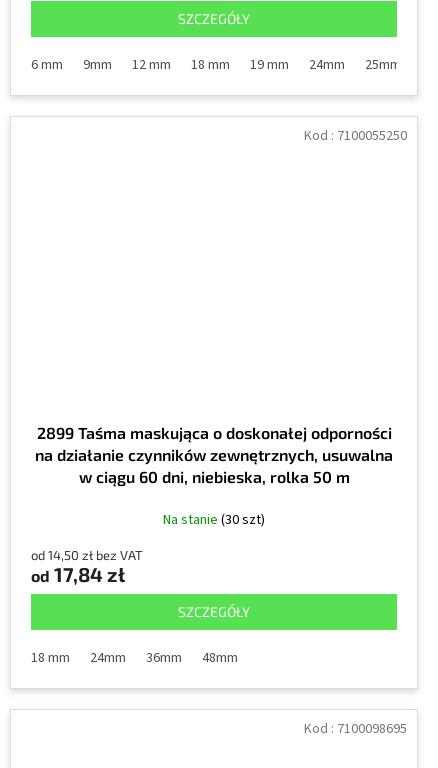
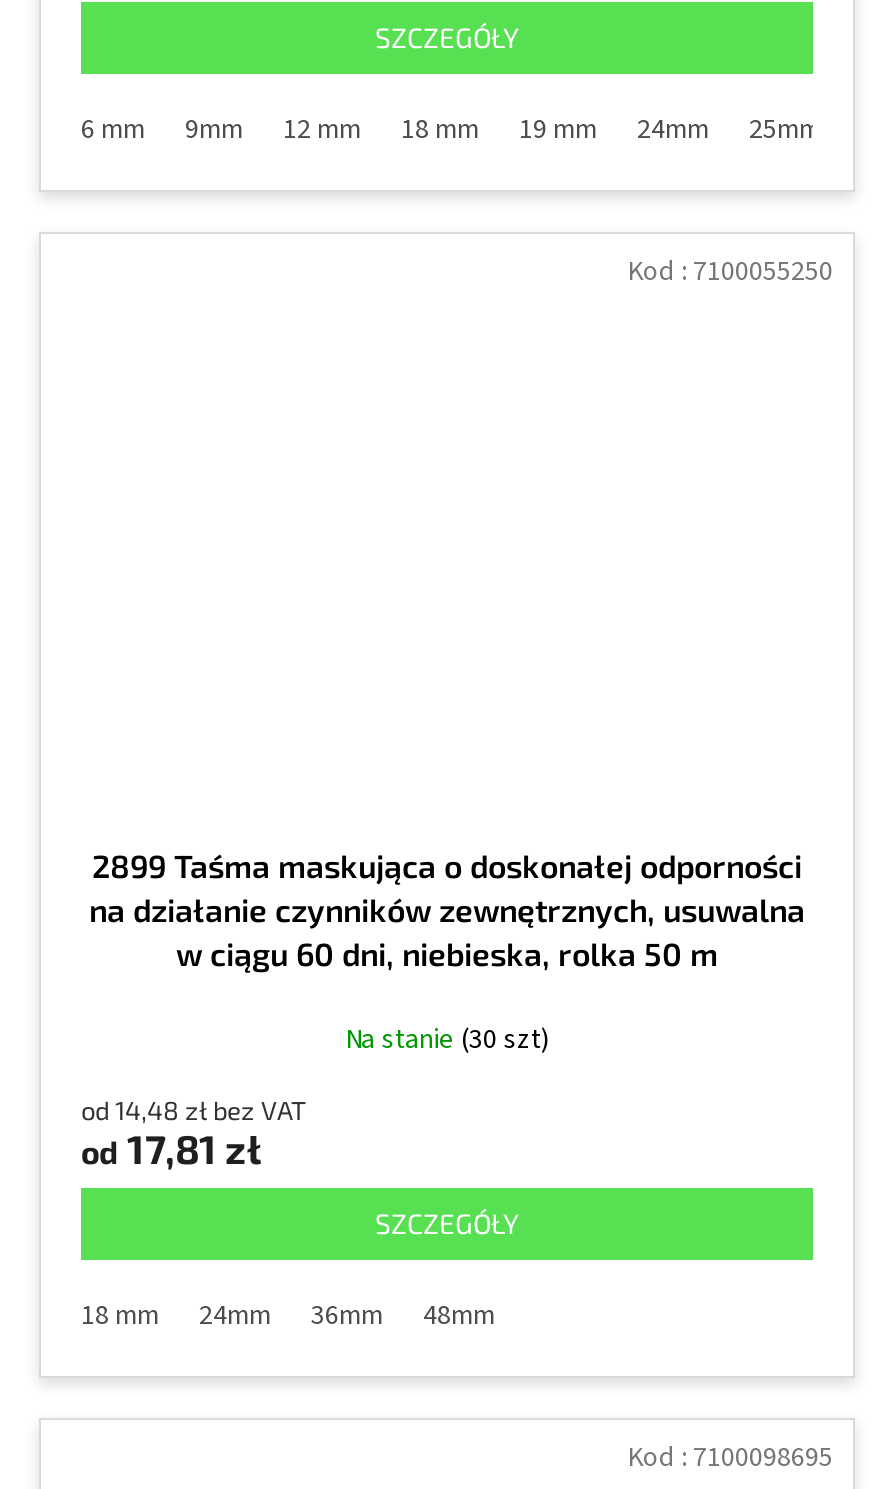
- od 14,50 zł bez VAT
+ od 14,48 zł bez VAT

- od 17,84 zł
+ od 17,81 zł
